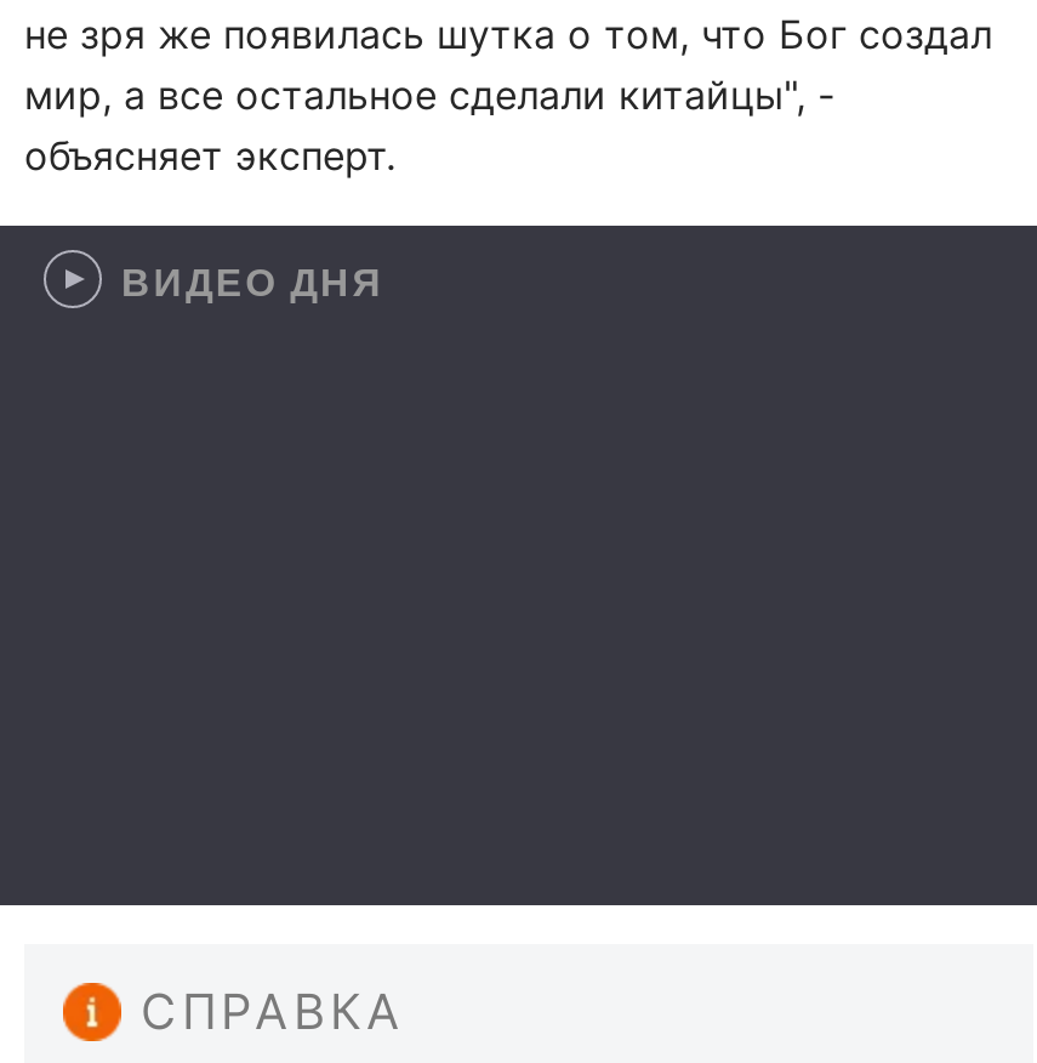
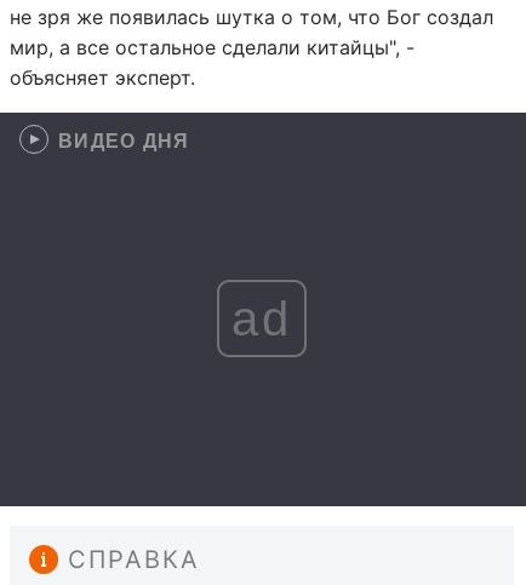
+ ad
